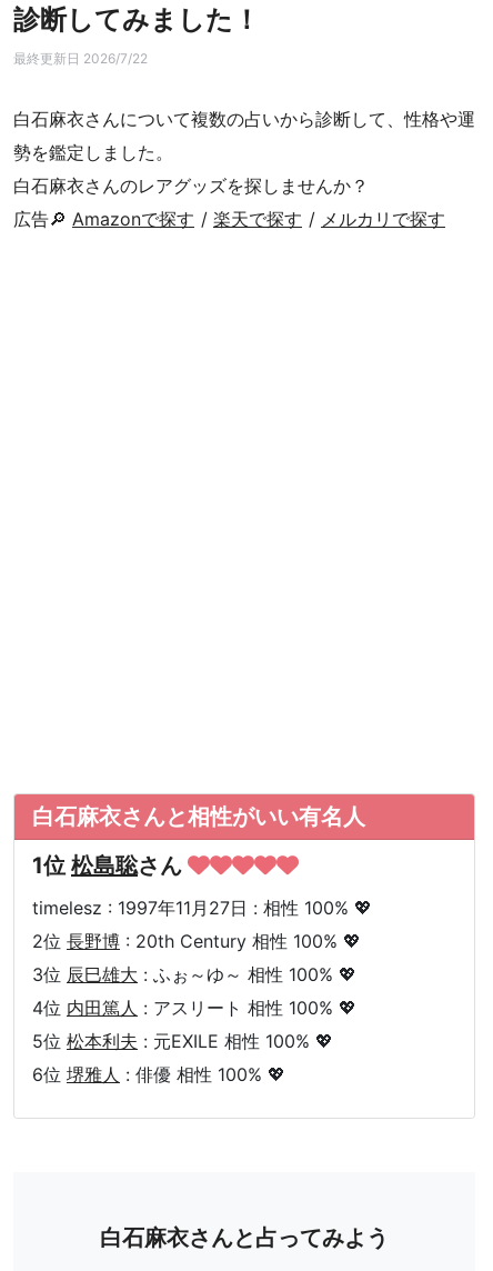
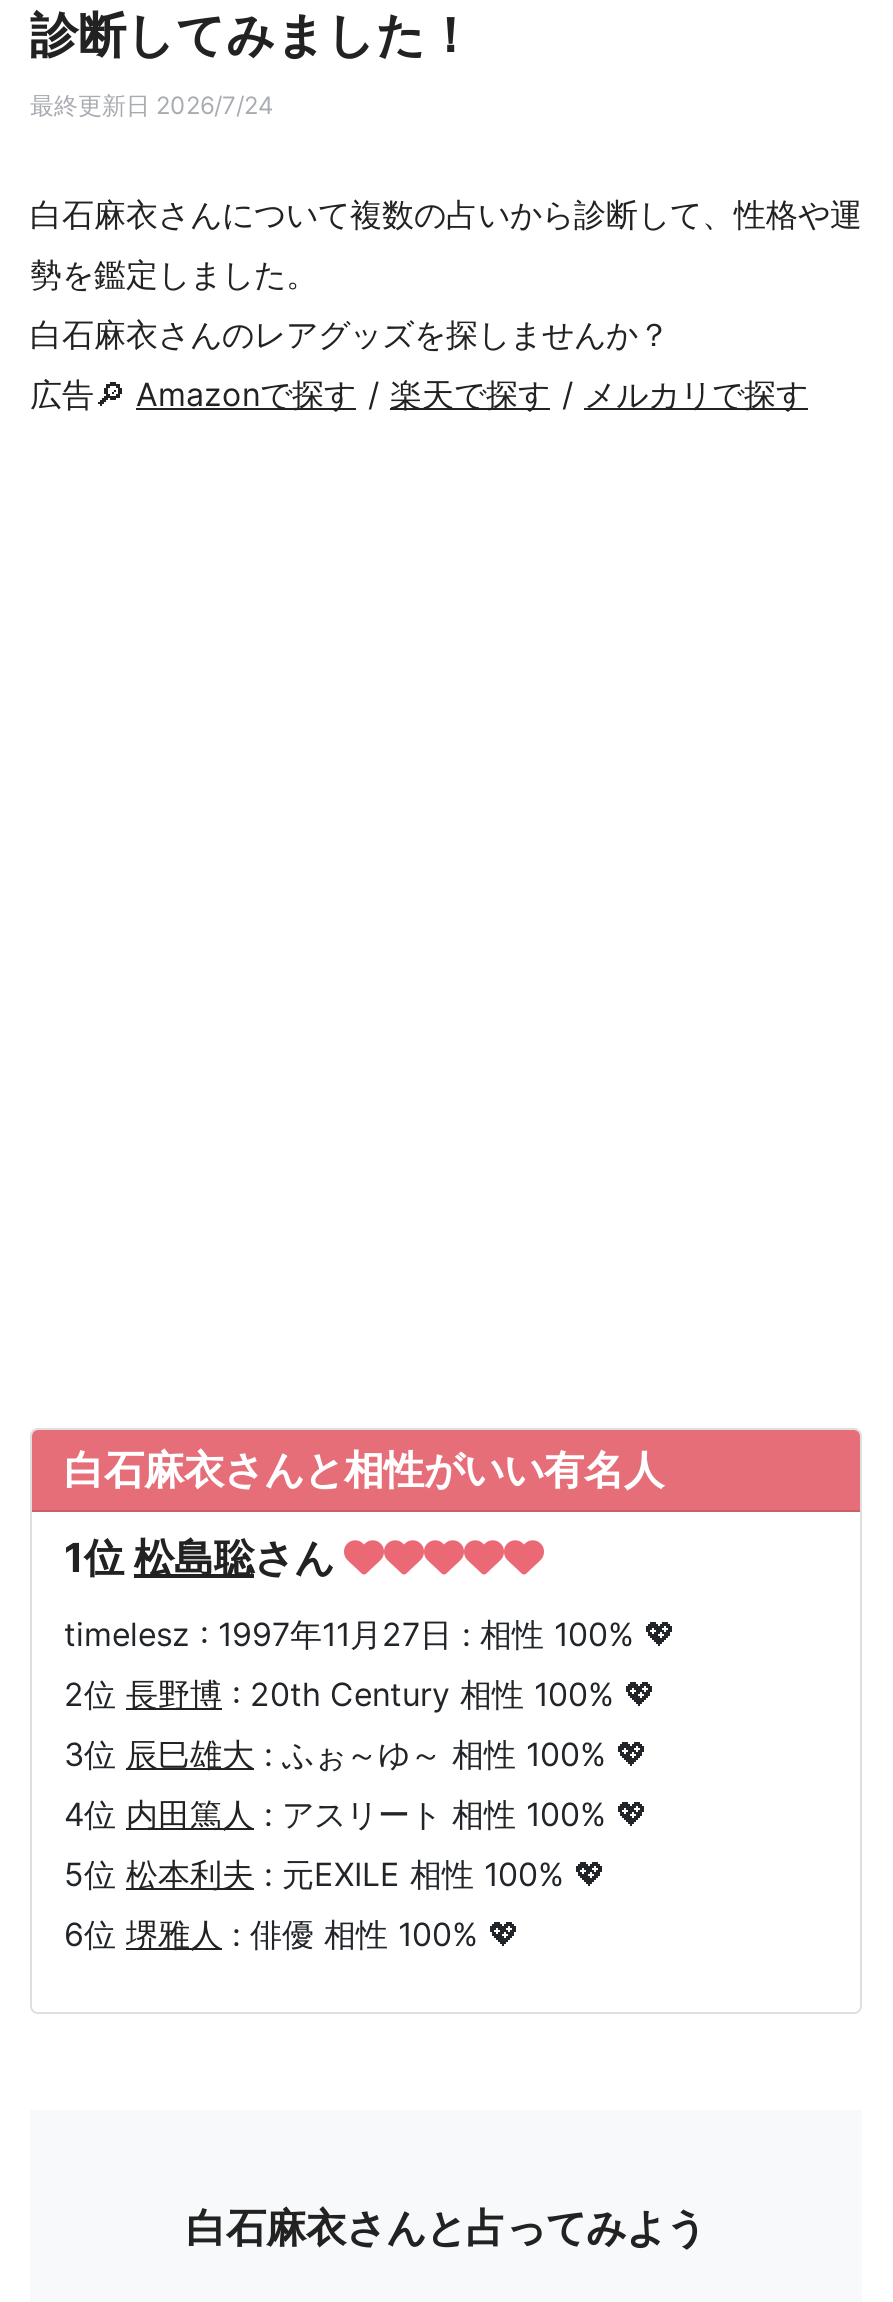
- 最終更新日 2026/7/22
+ 最終更新日 2026/7/24
